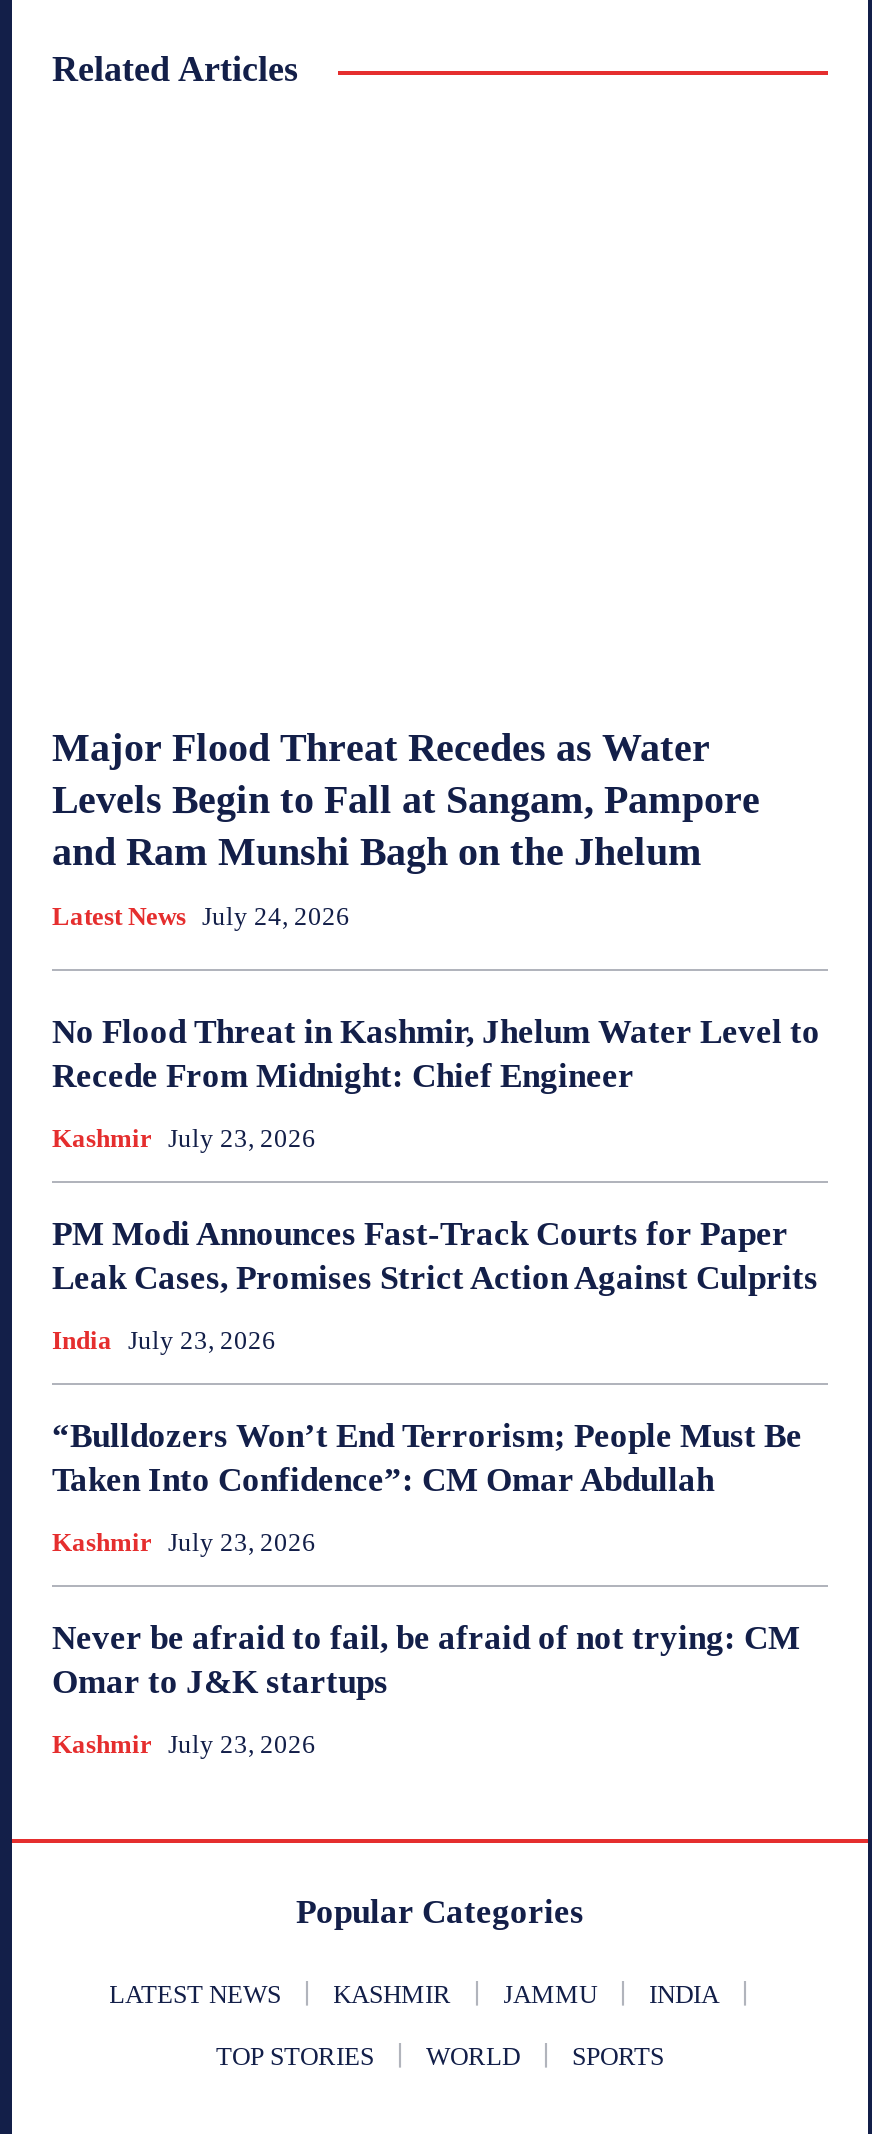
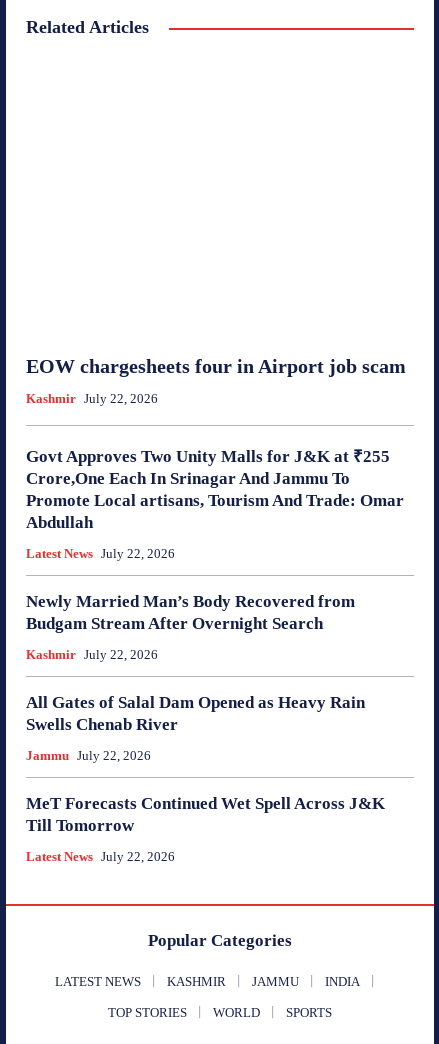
- Major Flood Threat Recedes as Water
- Levels Begin to Fall at Sangam, Pampore
- and Ram Munshi Bagh on the Jhelum
+ EOW chargesheets four in Airport job scam

- Latest News July 24, 2026
+ Kashmir July 22, 2026

- No Flood Threat in Kashmir, Jhelum Water Level to
- Recede From Midnight: Chief Engineer
+ Govt Approves Two Unity Malls for J&K at ₹255
+ Crore,One Each In Srinagar And Jammu To
+ Promote Local artisans, Tourism And Trade: Omar
+ Abdullah

- Kashmir July 23, 2026
+ Latest News July 22, 2026

- PM Modi Announces Fast-Track Courts for Paper
- Leak Cases, Promises Strict Action Against Culprits
+ Newly Married Man’s Body Recovered from
+ Budgam Stream After Overnight Search

- India July 23, 2026
+ Kashmir July 22, 2026

- “Bulldozers Won’t End Terrorism; People Must Be
- Taken Into Confidence”: CM Omar Abdullah
+ All Gates of Salal Dam Opened as Heavy Rain
+ Swells Chenab River

- Kashmir July 23, 2026
+ Jammu July 22, 2026

- Never be afraid to fail, be afraid of not trying: CM
- Omar to J&K startups
+ MeT Forecasts Continued Wet Spell Across J&K
+ Till Tomorrow

- Kashmir July 23, 2026
+ Latest News July 22, 2026
